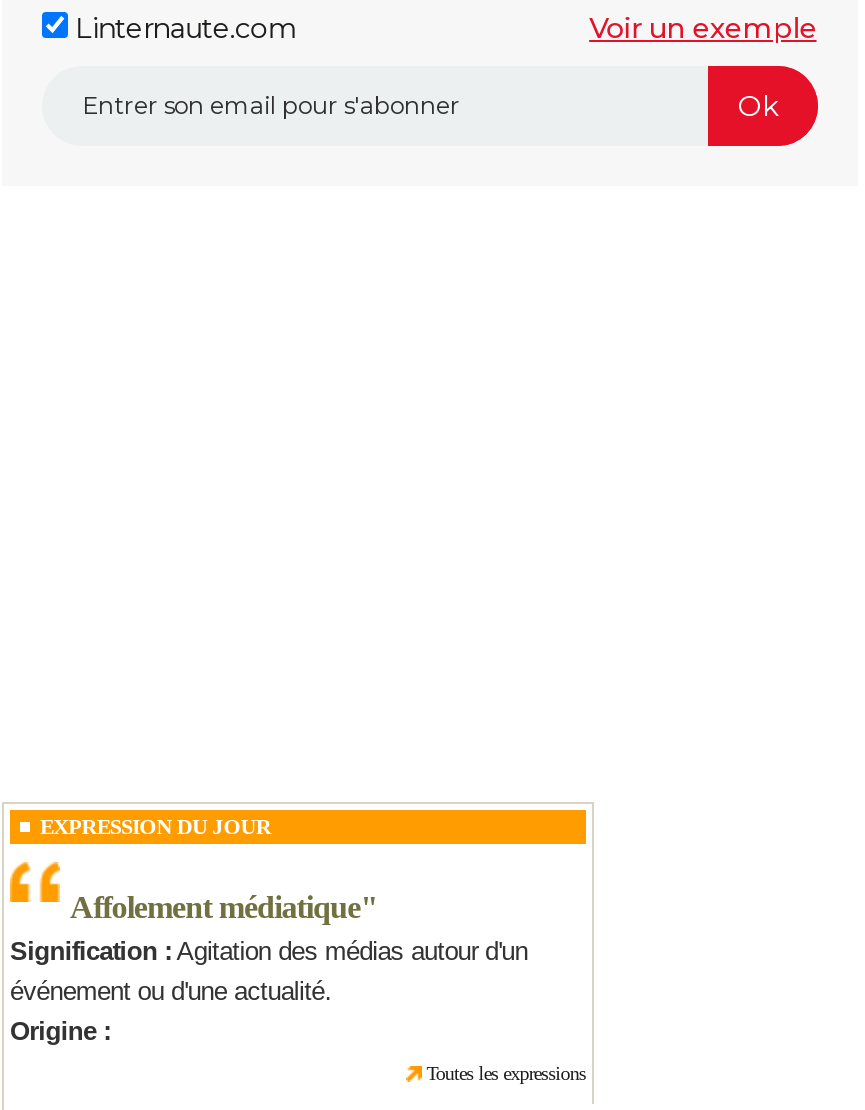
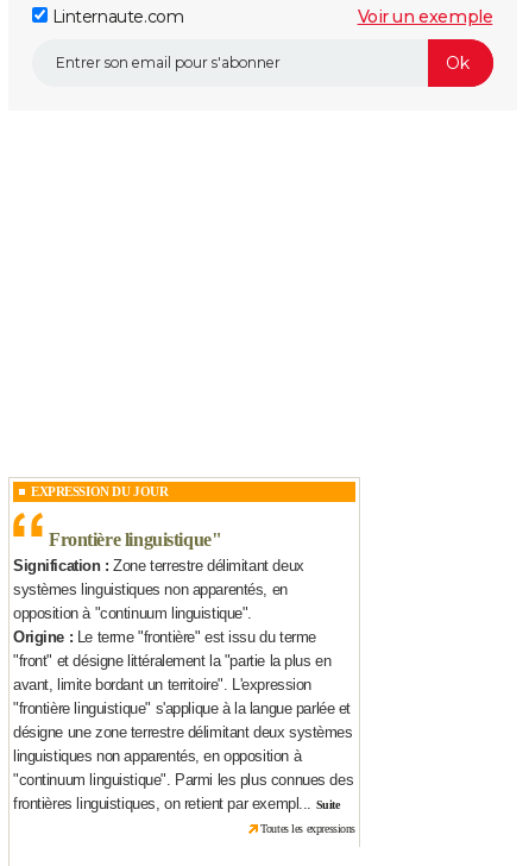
- Affolement médiatique"
- Signification : Agitation des médias autour d'un
- événement ou d'une actualité.
- Origine :
+ Frontière linguistique"
+ Signification : Zone terrestre délimitant deux
+ systèmes linguistiques non apparentés, en
+ opposition à "continuum linguistique".
+ Origine : Le terme "frontière" est issu du terme
+ "front" et désigne littéralement la "partie la plus en
+ avant, limite bordant un territoire". L'expression
+ "frontière linguistique" s'applique à la langue parlée et
+ désigne une zone terrestre délimitant deux systèmes
+ linguistiques non apparentés, en opposition à
+ "continuum linguistique". Parmi les plus connues des
+ frontières linguistiques, on retient par exempl... Suite
